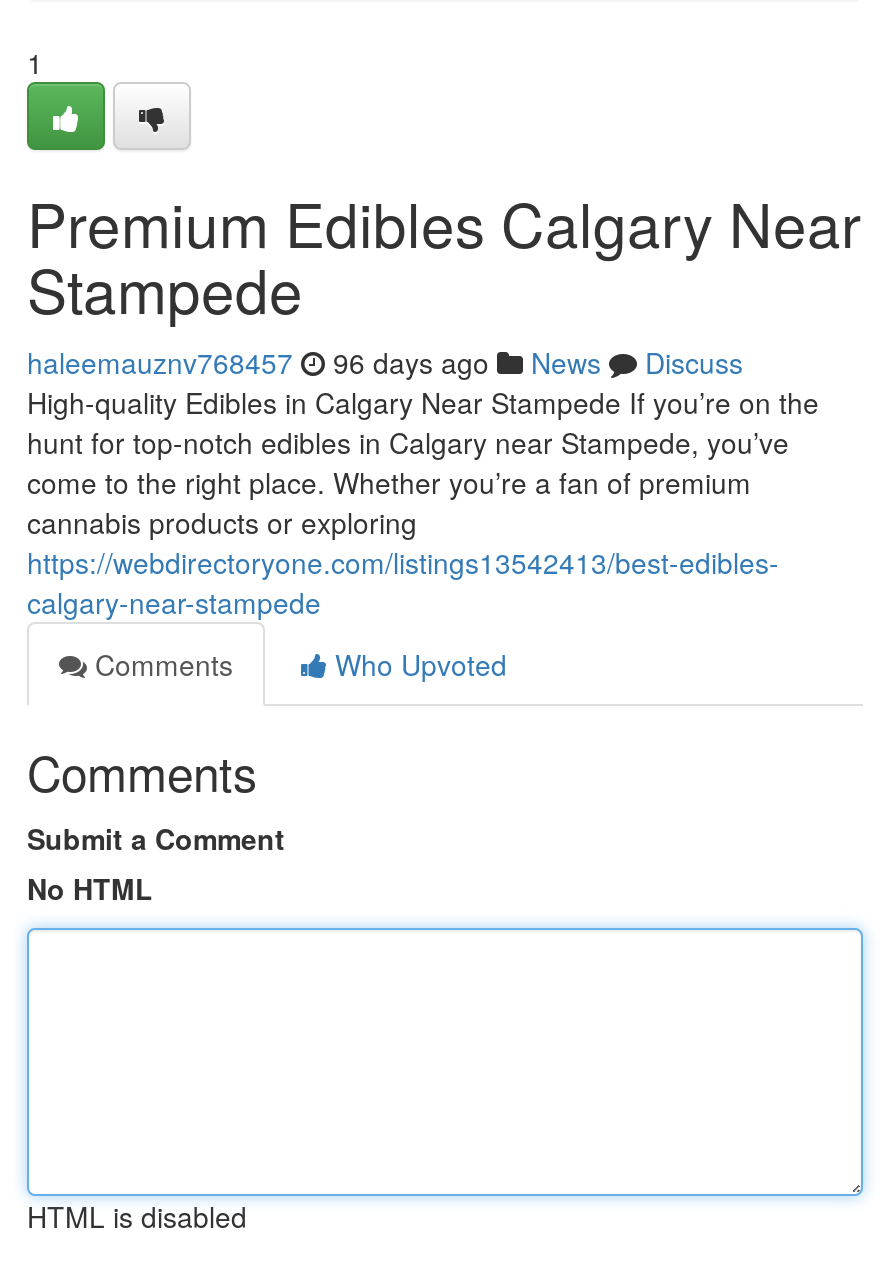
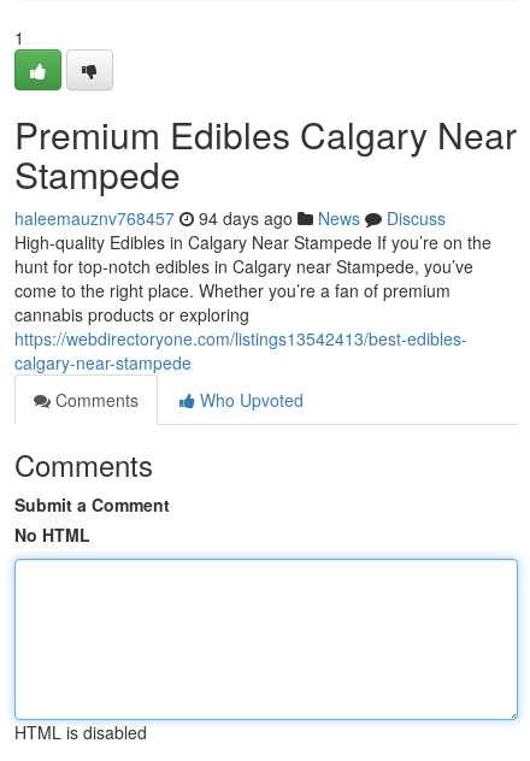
- haleemauznv768457 96 days ago News Discuss
+ haleemauznv768457 94 days ago News Discuss
